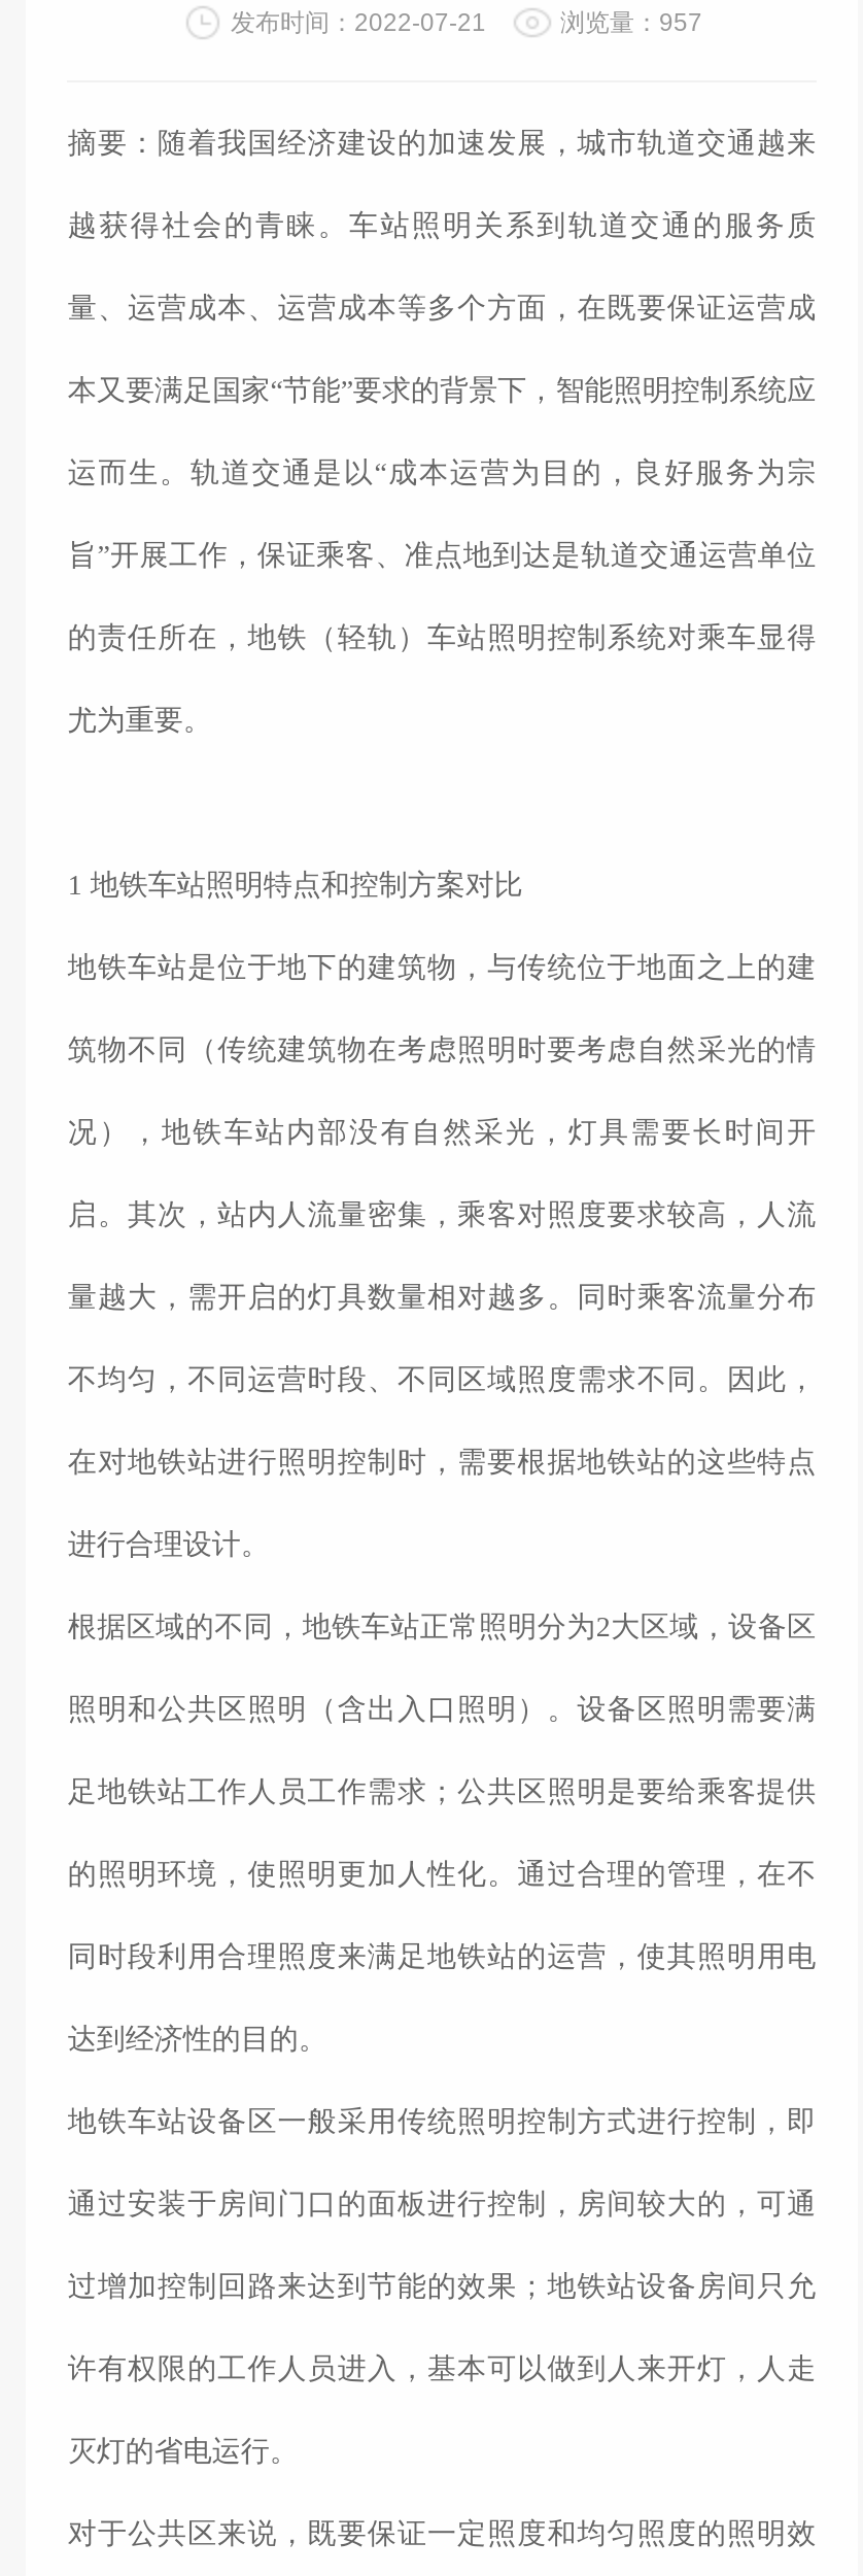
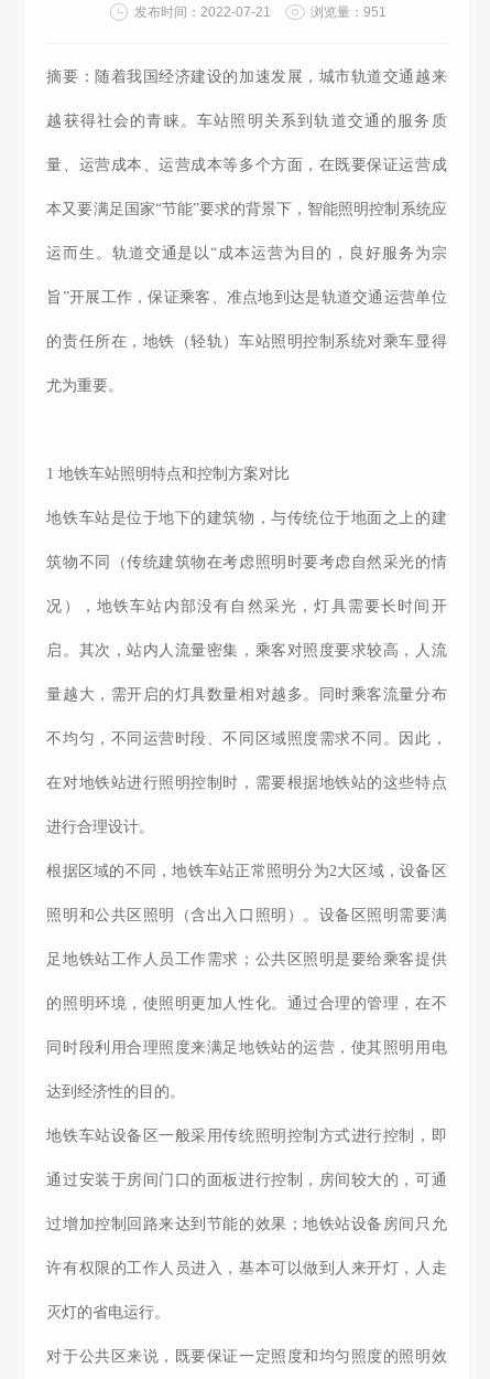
- 发布时间：2022-07-21 浏览量：957
+ 发布时间：2022-07-21 浏览量：951
